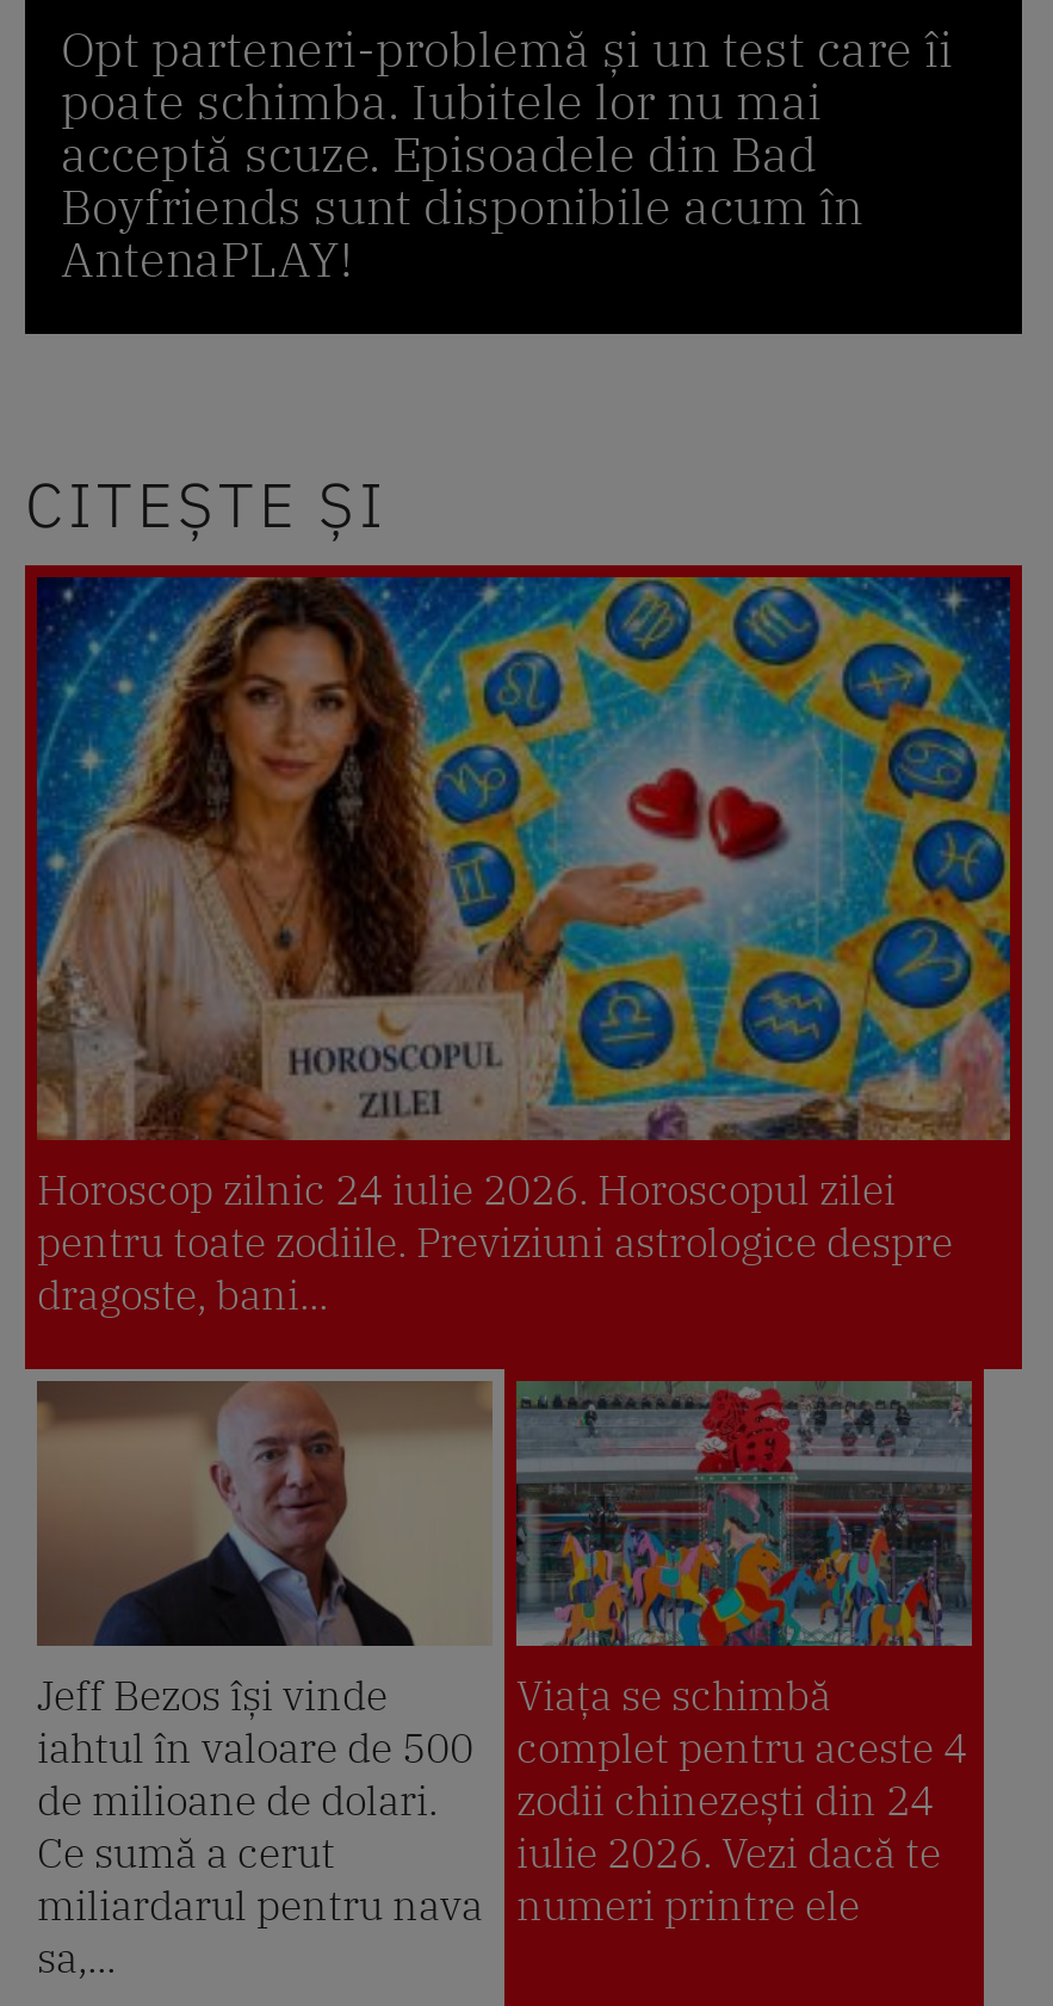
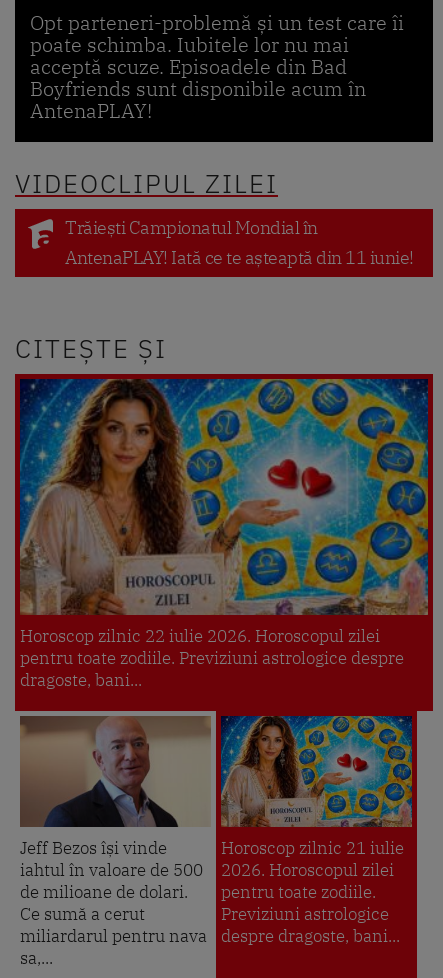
+ VIDEOCLIPUL ZILEI
+ Trăiești Campionatul Mondial în
+ AntenaPLAY! Iată ce te așteaptă din 11 iunie!

- Horoscop zilnic 24 iulie 2026. Horoscopul zilei
+ Horoscop zilnic 22 iulie 2026. Horoscopul zilei

- [image]
- Viața se schimbă
- complet pentru aceste 4
- zodii chinezești din 24
- iulie 2026. Vezi dacă te
- numeri printre ele
+ [image]
+ Horoscop zilnic 21 iulie
+ 2026. Horoscopul zilei
+ pentru toate zodiile.
+ Previziuni astrologice
+ despre dragoste, bani...
